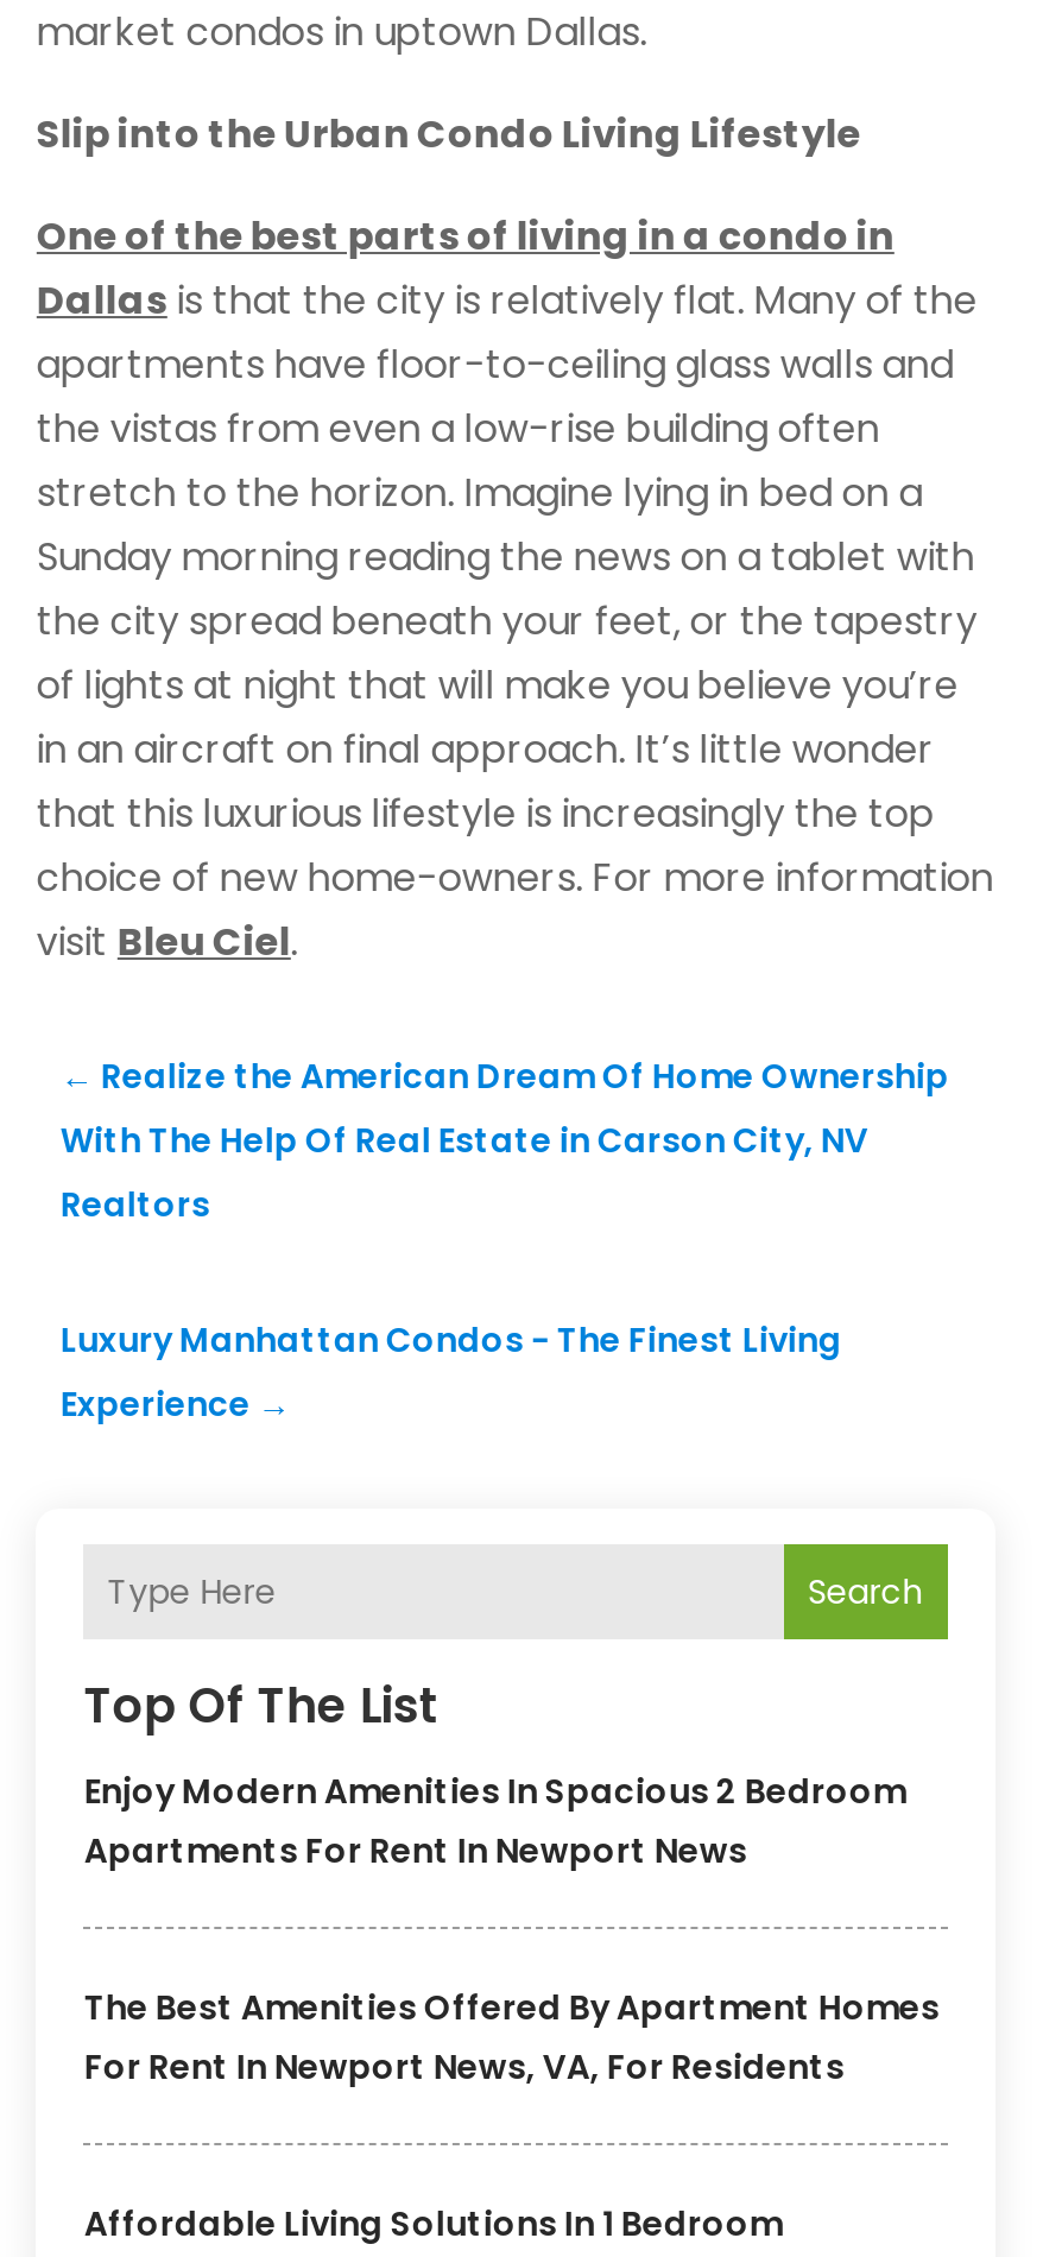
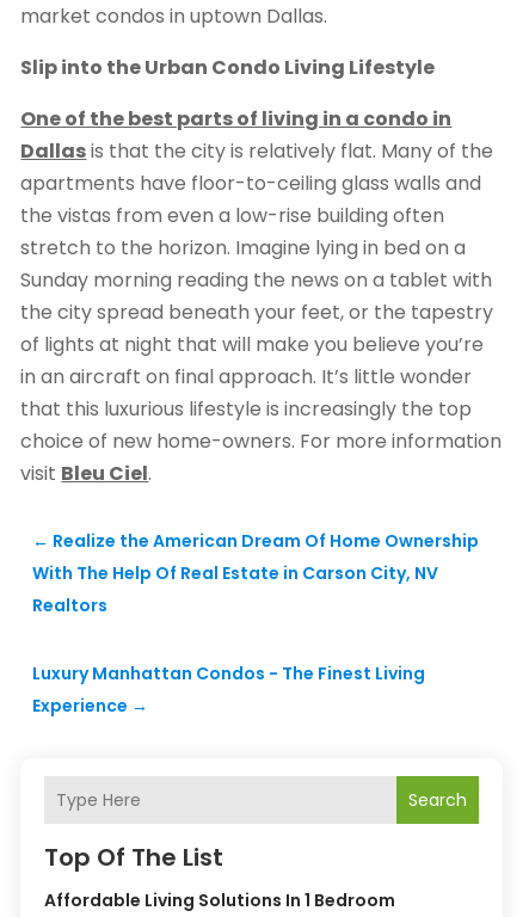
- Enjoy Modern Amenities In Spacious 2 Bedroom
- Apartments For Rent In Newport News
- The Best Amenities Offered By Apartment Homes
- For Rent In Newport News, VA, For Residents
